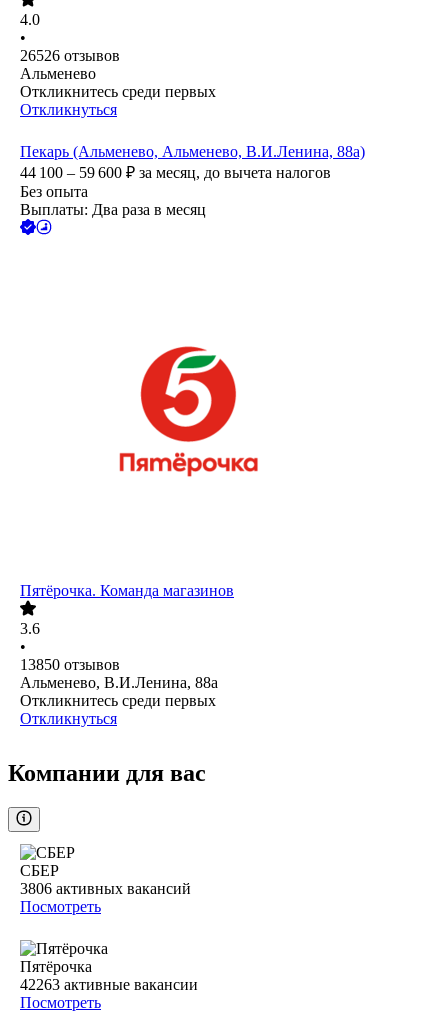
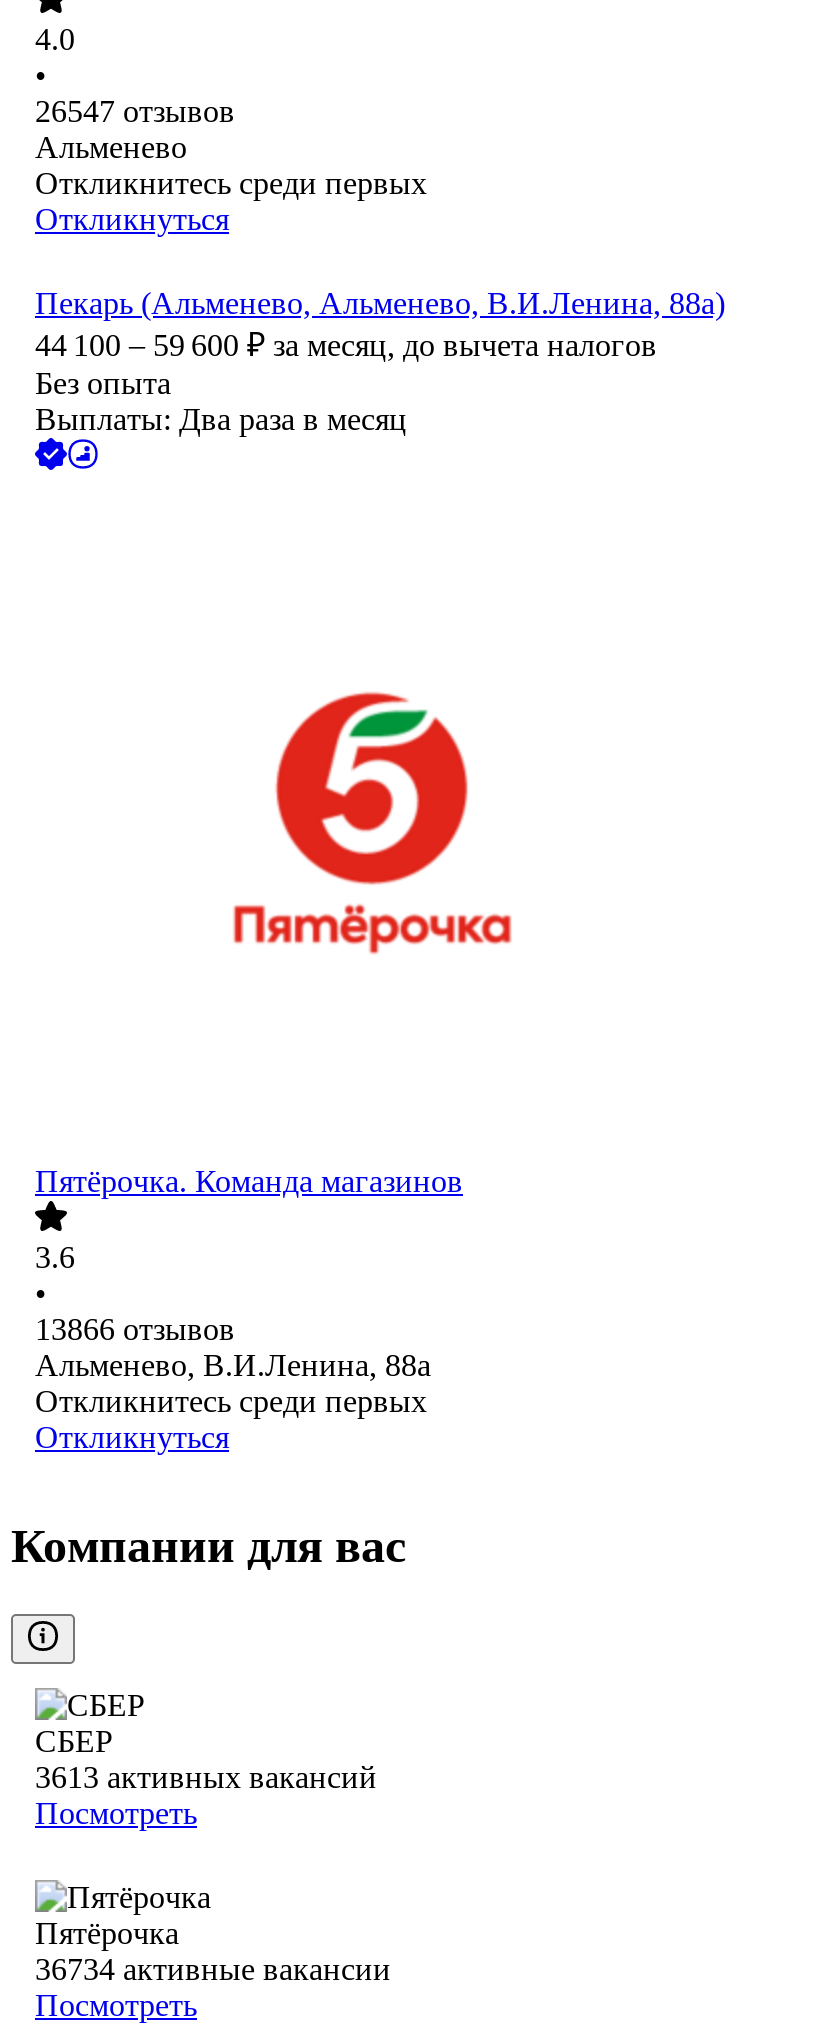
- 26526 отзывов
+ 26547 отзывов

- 13850 отзывов
+ 13866 отзывов

- 3806 активных вакансий
+ 3613 активных вакансий

- 42263 активные вакансии
+ 36734 активные вакансии
